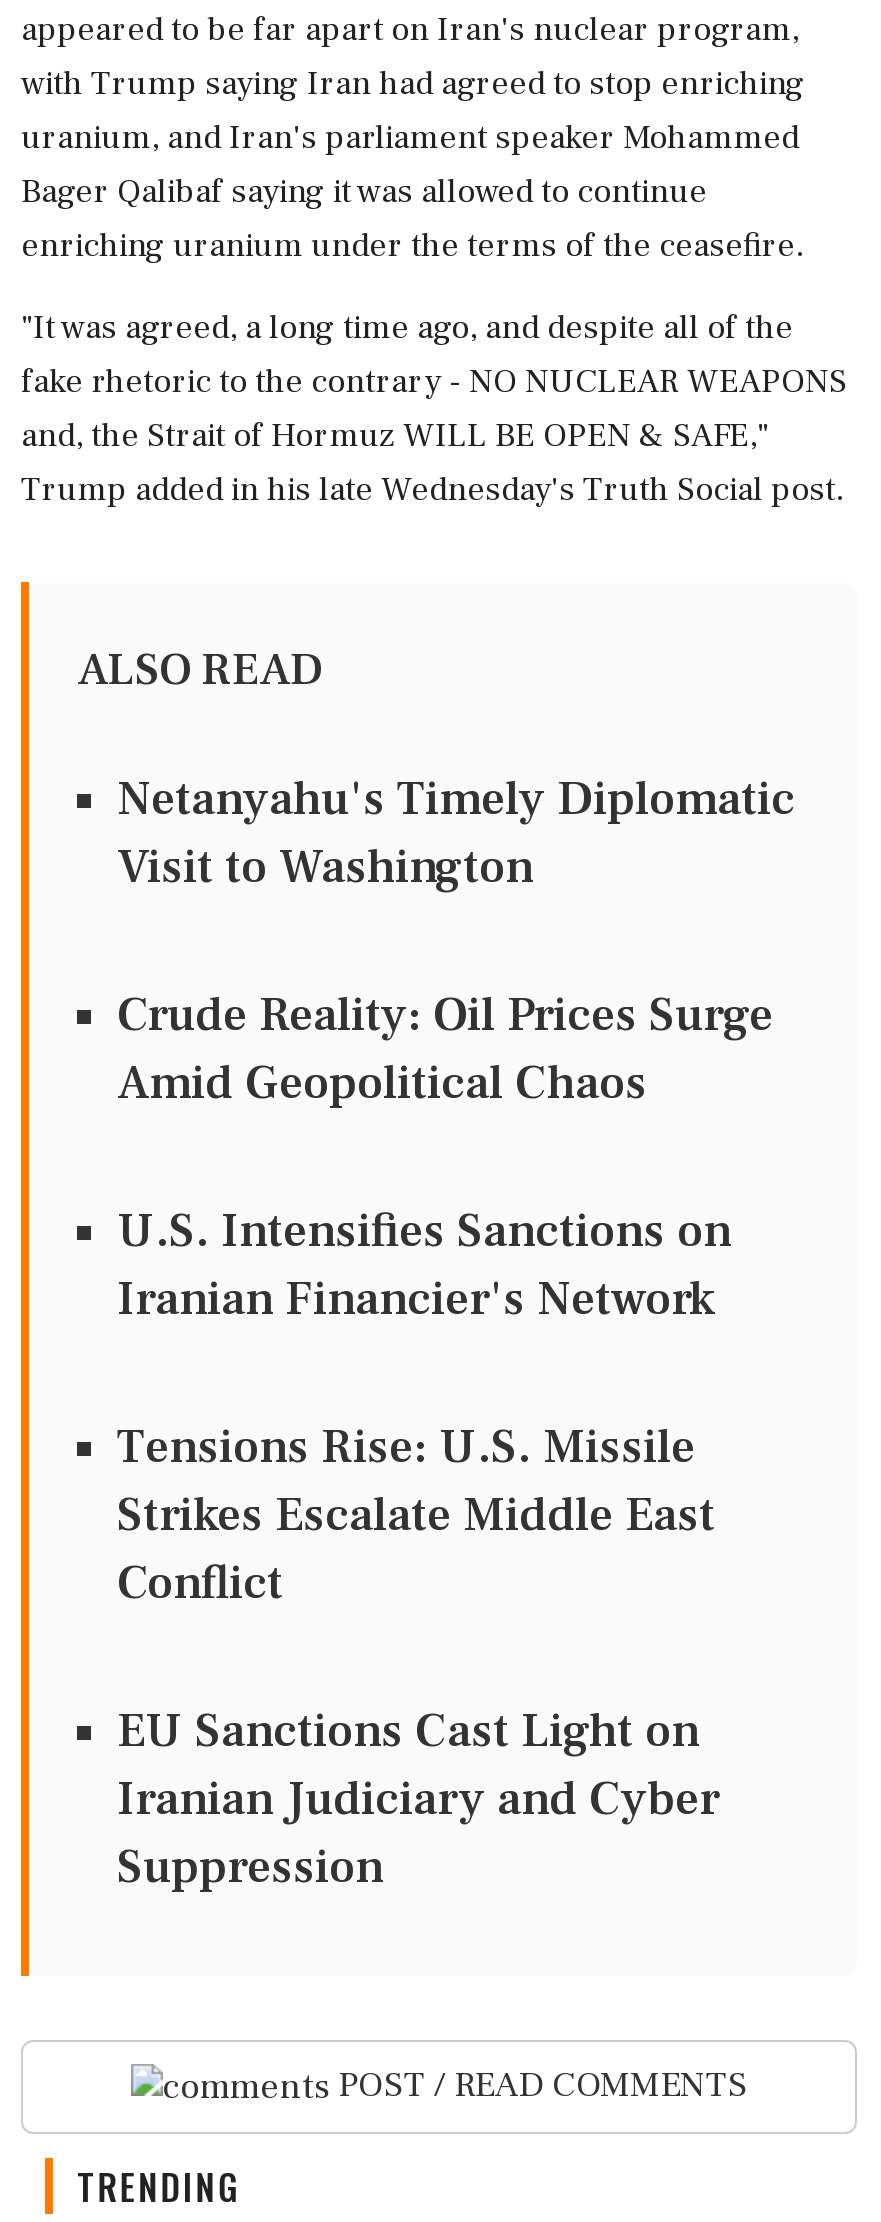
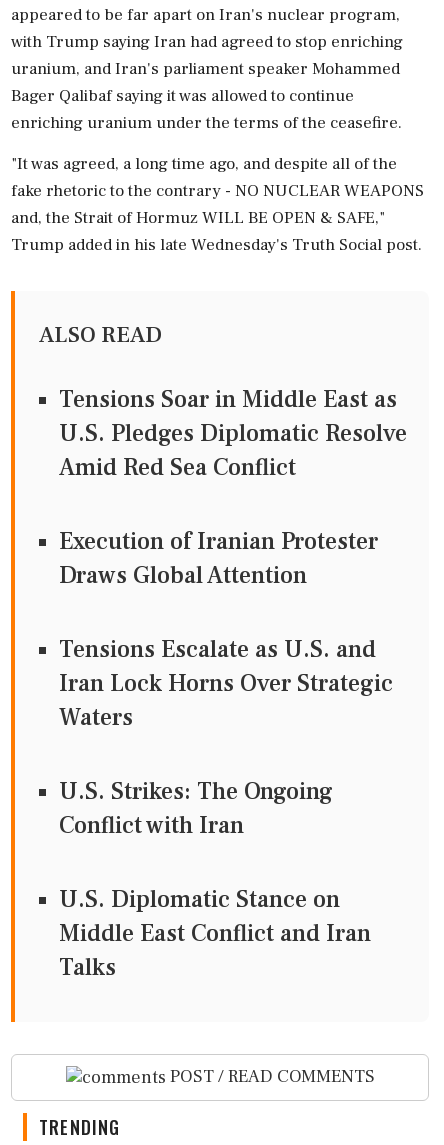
- Netanyahu's Timely Diplomatic
- Visit to Washington
+ Tensions Soar in Middle East as
+ U.S. Pledges Diplomatic Resolve
+ Amid Red Sea Conflict

- Crude Reality: Oil Prices Surge
- Amid Geopolitical Chaos
+ Execution of Iranian Protester
+ Draws Global Attention

- U.S. Intensifies Sanctions on
- Iranian Financier's Network
+ Tensions Escalate as U.S. and
+ Iran Lock Horns Over Strategic
+ Waters

- Tensions Rise: U.S. Missile
- Strikes Escalate Middle East
- Conflict
+ U.S. Strikes: The Ongoing
+ Conflict with Iran

- EU Sanctions Cast Light on
- Iranian Judiciary and Cyber
- Suppression
+ U.S. Diplomatic Stance on
+ Middle East Conflict and Iran
+ Talks
